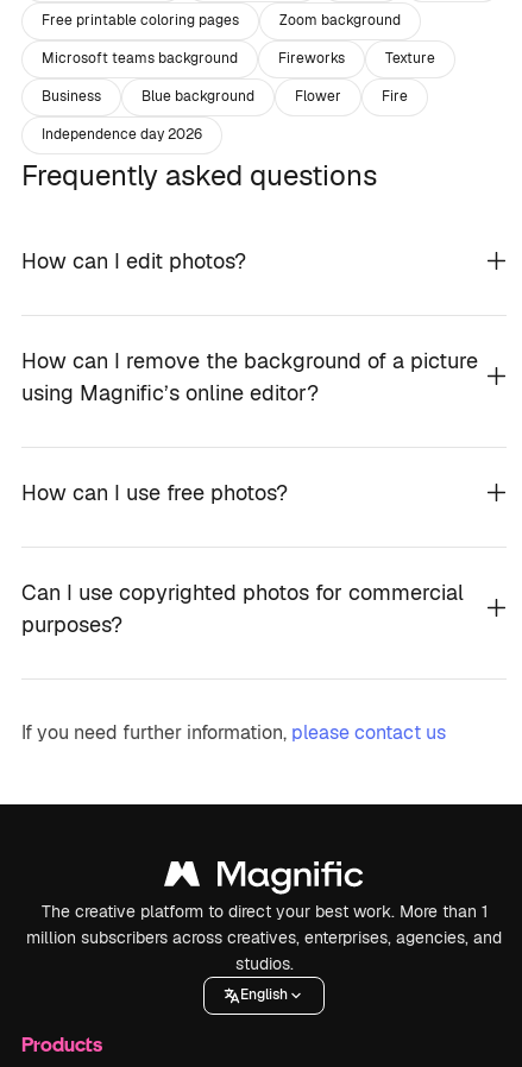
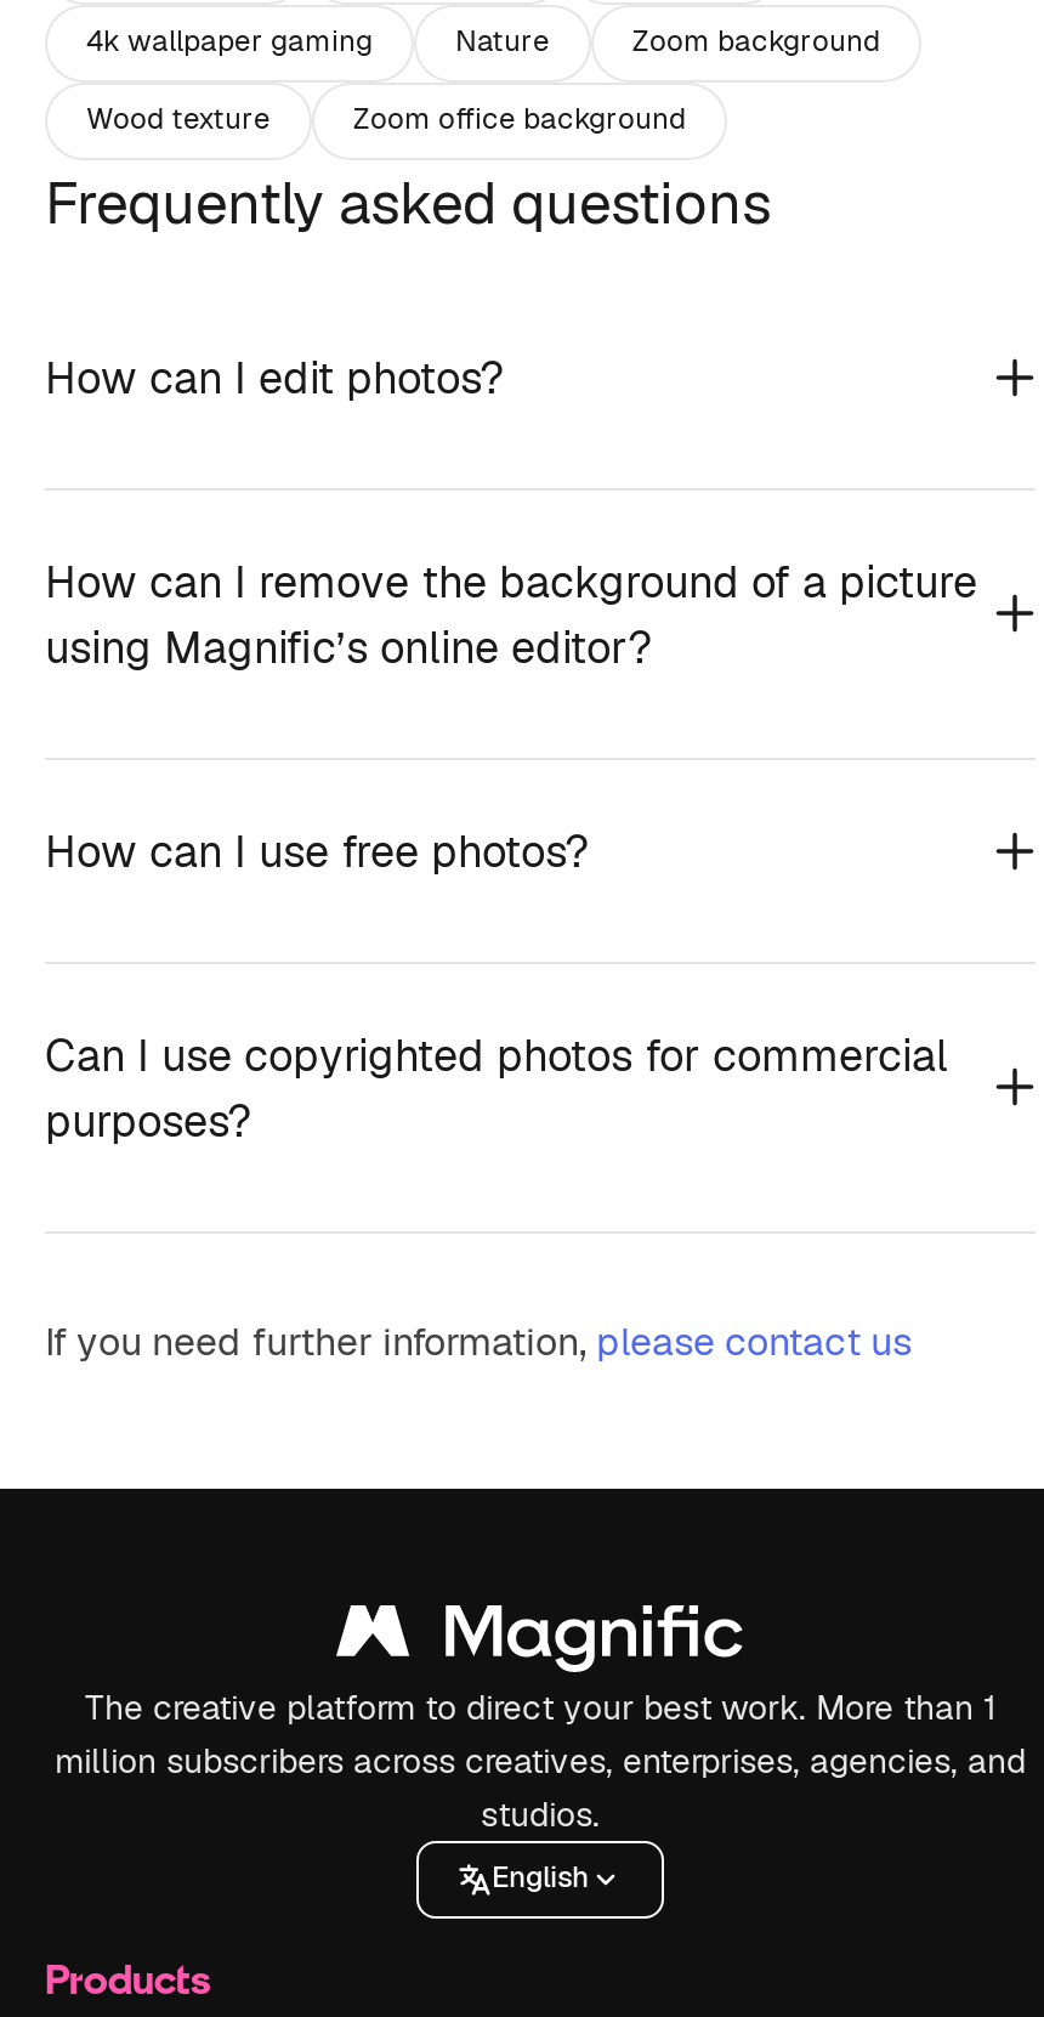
- Free printable coloring pages
+ 4k wallpaper gaming
+ Nature

- Microsoft teams background
- Fireworks
- Texture
- Business
- Blue background
- Flower
- Fire
- Independence day 2026
+ Wood texture
+ Zoom office background
